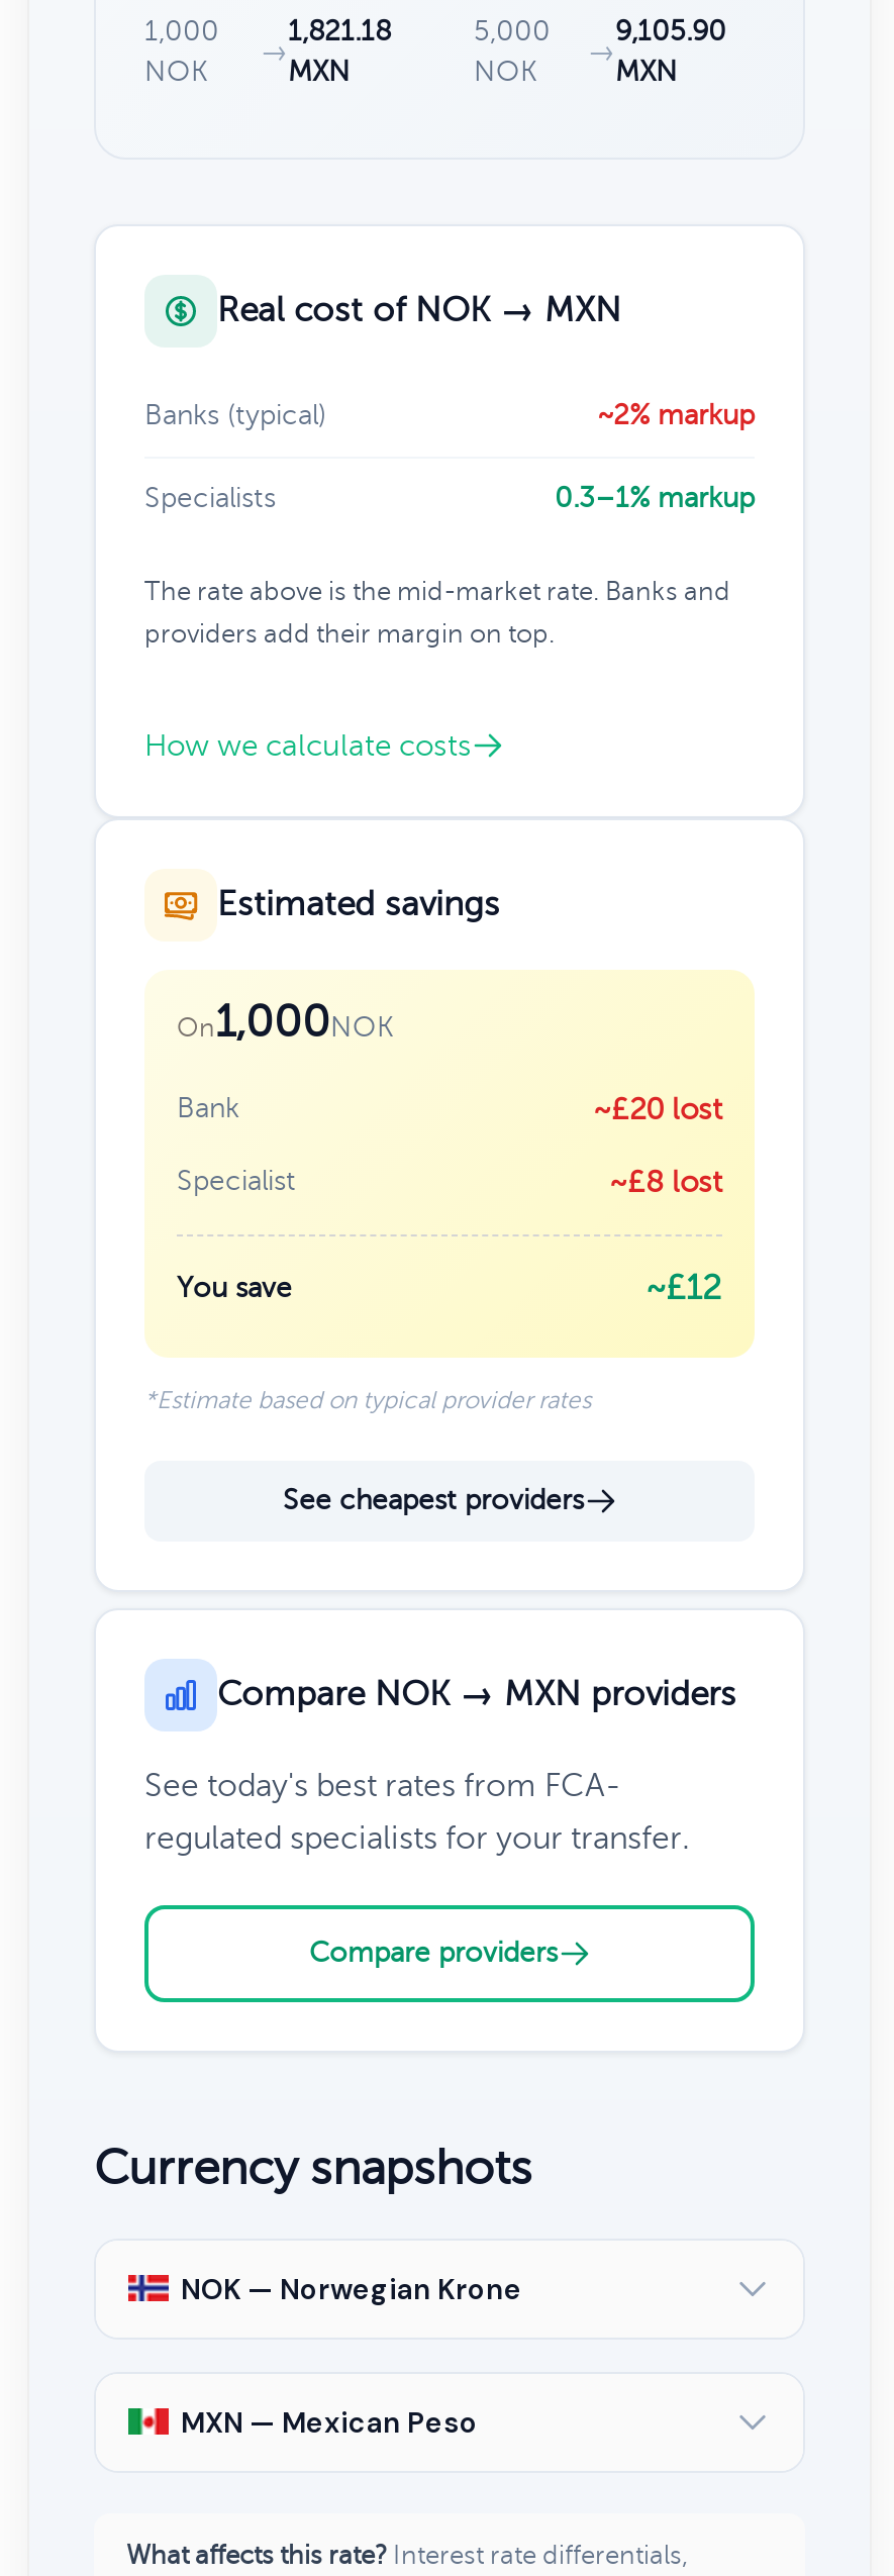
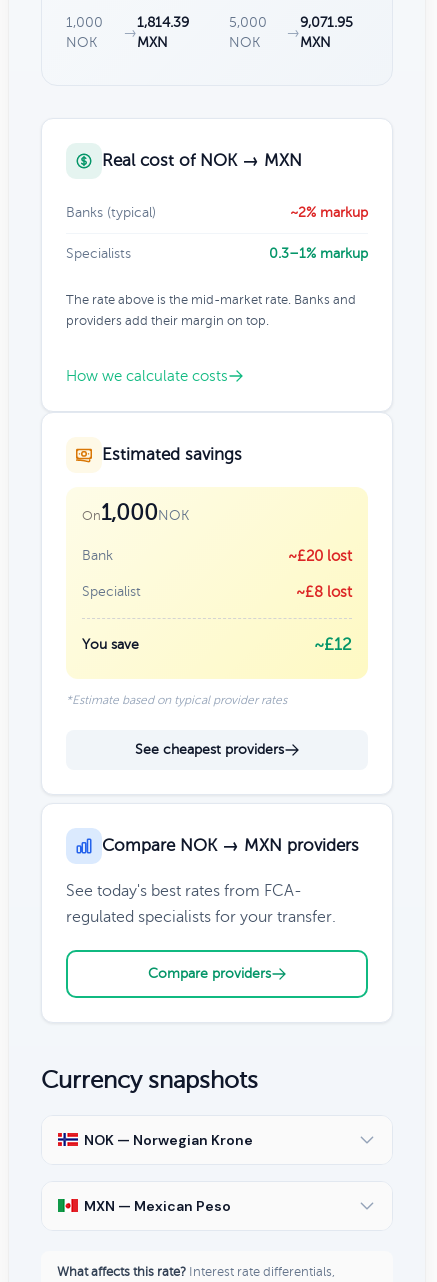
- 1,821.18
+ 1,814.39

- 9,105.90
+ 9,071.95
